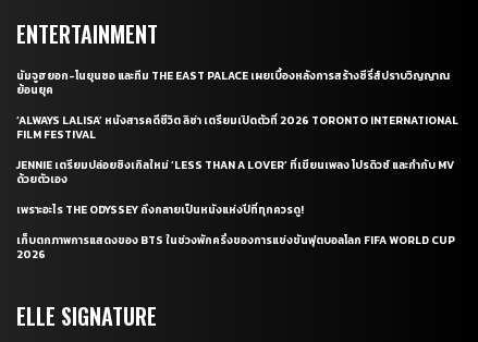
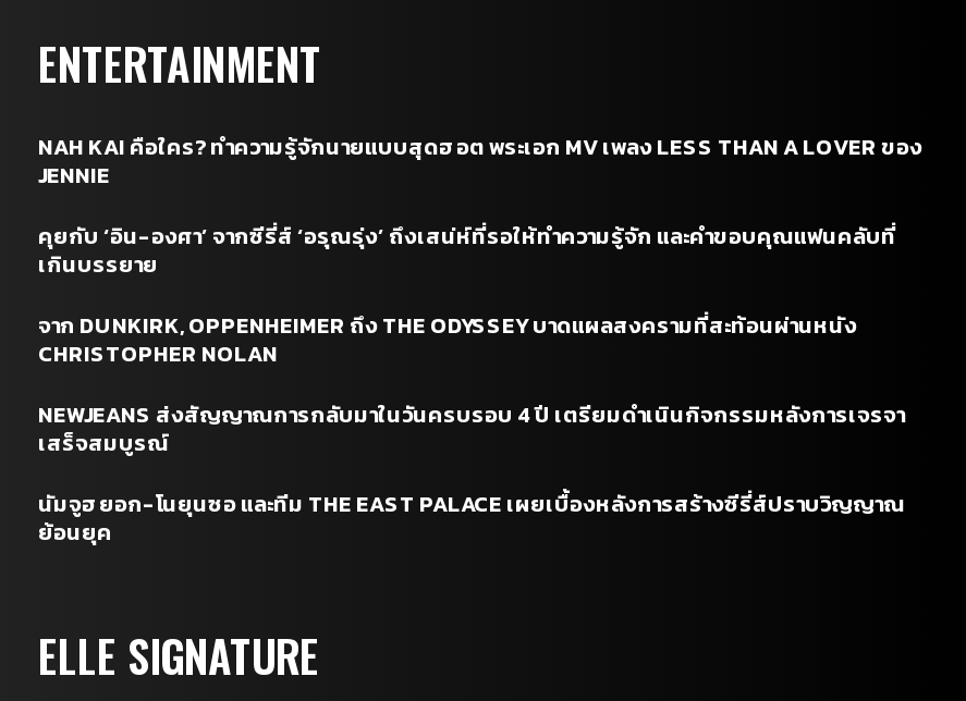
+ NAH KAI คือใคร? ทำความรู้จักนายแบบสุดฮอต พระเอก MV เพลง LESS THAN A LOVER ของ
+ JENNIE
+ คุยกับ ‘อิน-องศา’ จากซีรี่ส์ ‘อรุณรุ่ง’ ถึงเสน่ห์ที่รอให้ทำความรู้จัก และคำขอบคุณแฟนคลับที่
+ เกินบรรยาย
+ จาก DUNKIRK, OPPENHEIMER ถึง THE ODYSSEY บาดแผลสงครามที่สะท้อนผ่านหนัง
+ CHRISTOPHER NOLAN
+ NEWJEANS ส่งสัญญาณการกลับมาในวันครบรอบ 4 ปี เตรียมดำเนินกิจกรรมหลังการเจรจา
+ เสร็จสมบูรณ์

moved down: นัมจูฮยอก-โนยุนซอ และทีม THE EAST PALACE เผยเบื้องหลังการสร้างซีรี่ส์ปราบวิญญาณ | ย้อนยุค

- ‘ALWAYS LALISA’ หนังสารคดีชีวิต ลิซ่า เตรียมเปิดตัวที่ 2026 TORONTO INTERNATIONAL
- FILM FESTIVAL
- JENNIE เตรียมปล่อยซิงเกิลใหม่ ‘LESS THAN A LOVER’ ที่เขียนเพลง โปรดิวซ์ และกำกับ MV
- ด้วยตัวเอง
- เพราะอะไร THE ODYSSEY ถึงกลายเป็นหนังแห่งปีที่ทุกควรดู!
- เก็บตกภาพการแสดงของ BTS ในช่วงพักครึ่งของการแข่งขันฟุตบอลโลก FIFA WORLD CUP
- 2026
